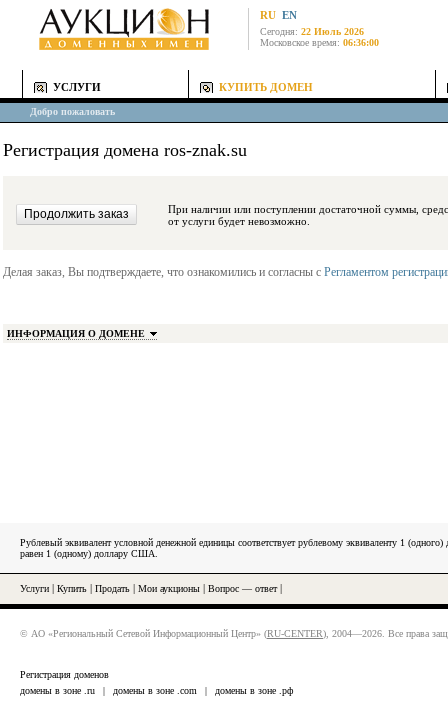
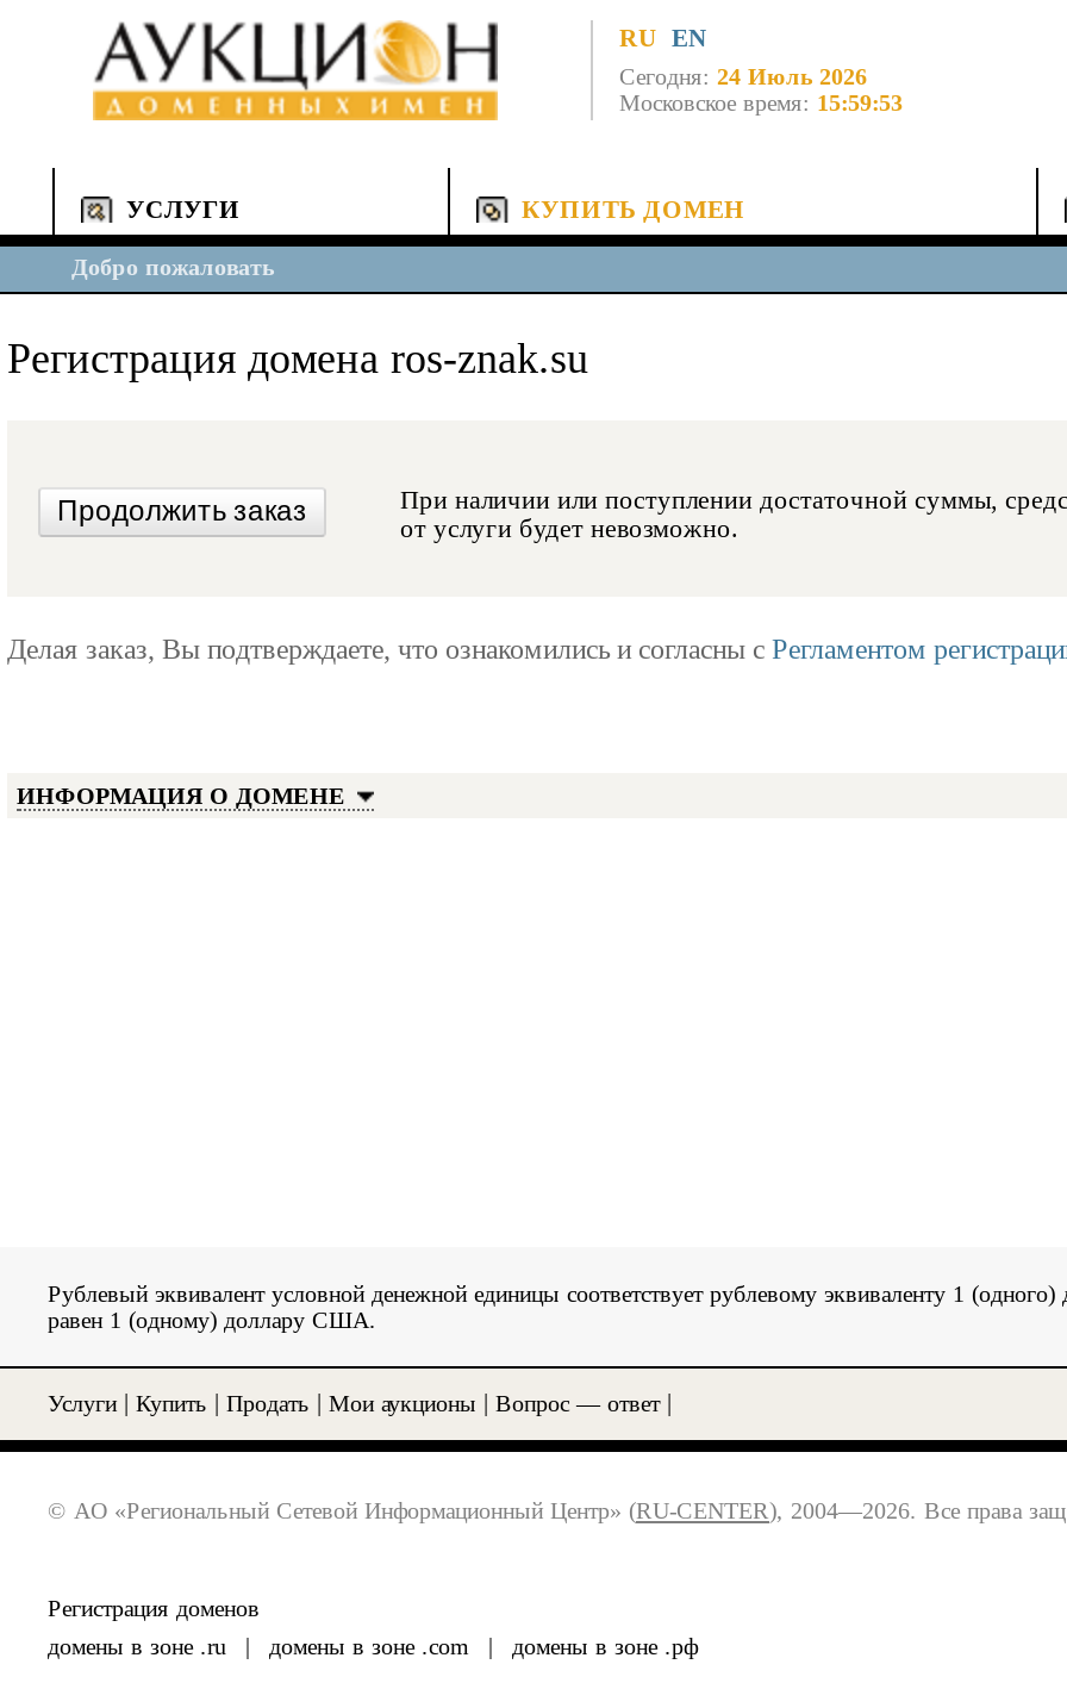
- Сегодня: 22 Июль 2026
+ Сегодня: 24 Июль 2026

- Московское время: 06:36:00
+ Московское время: 15:59:53
